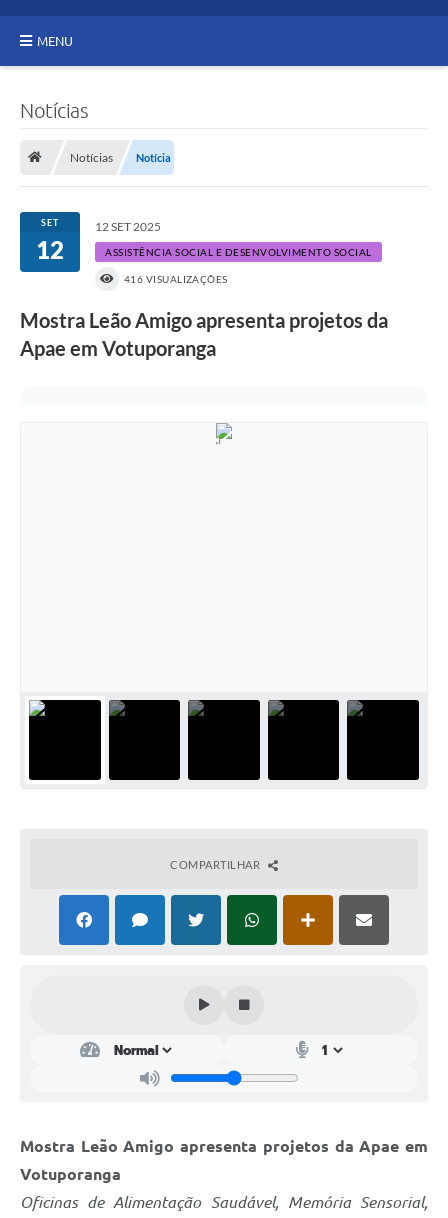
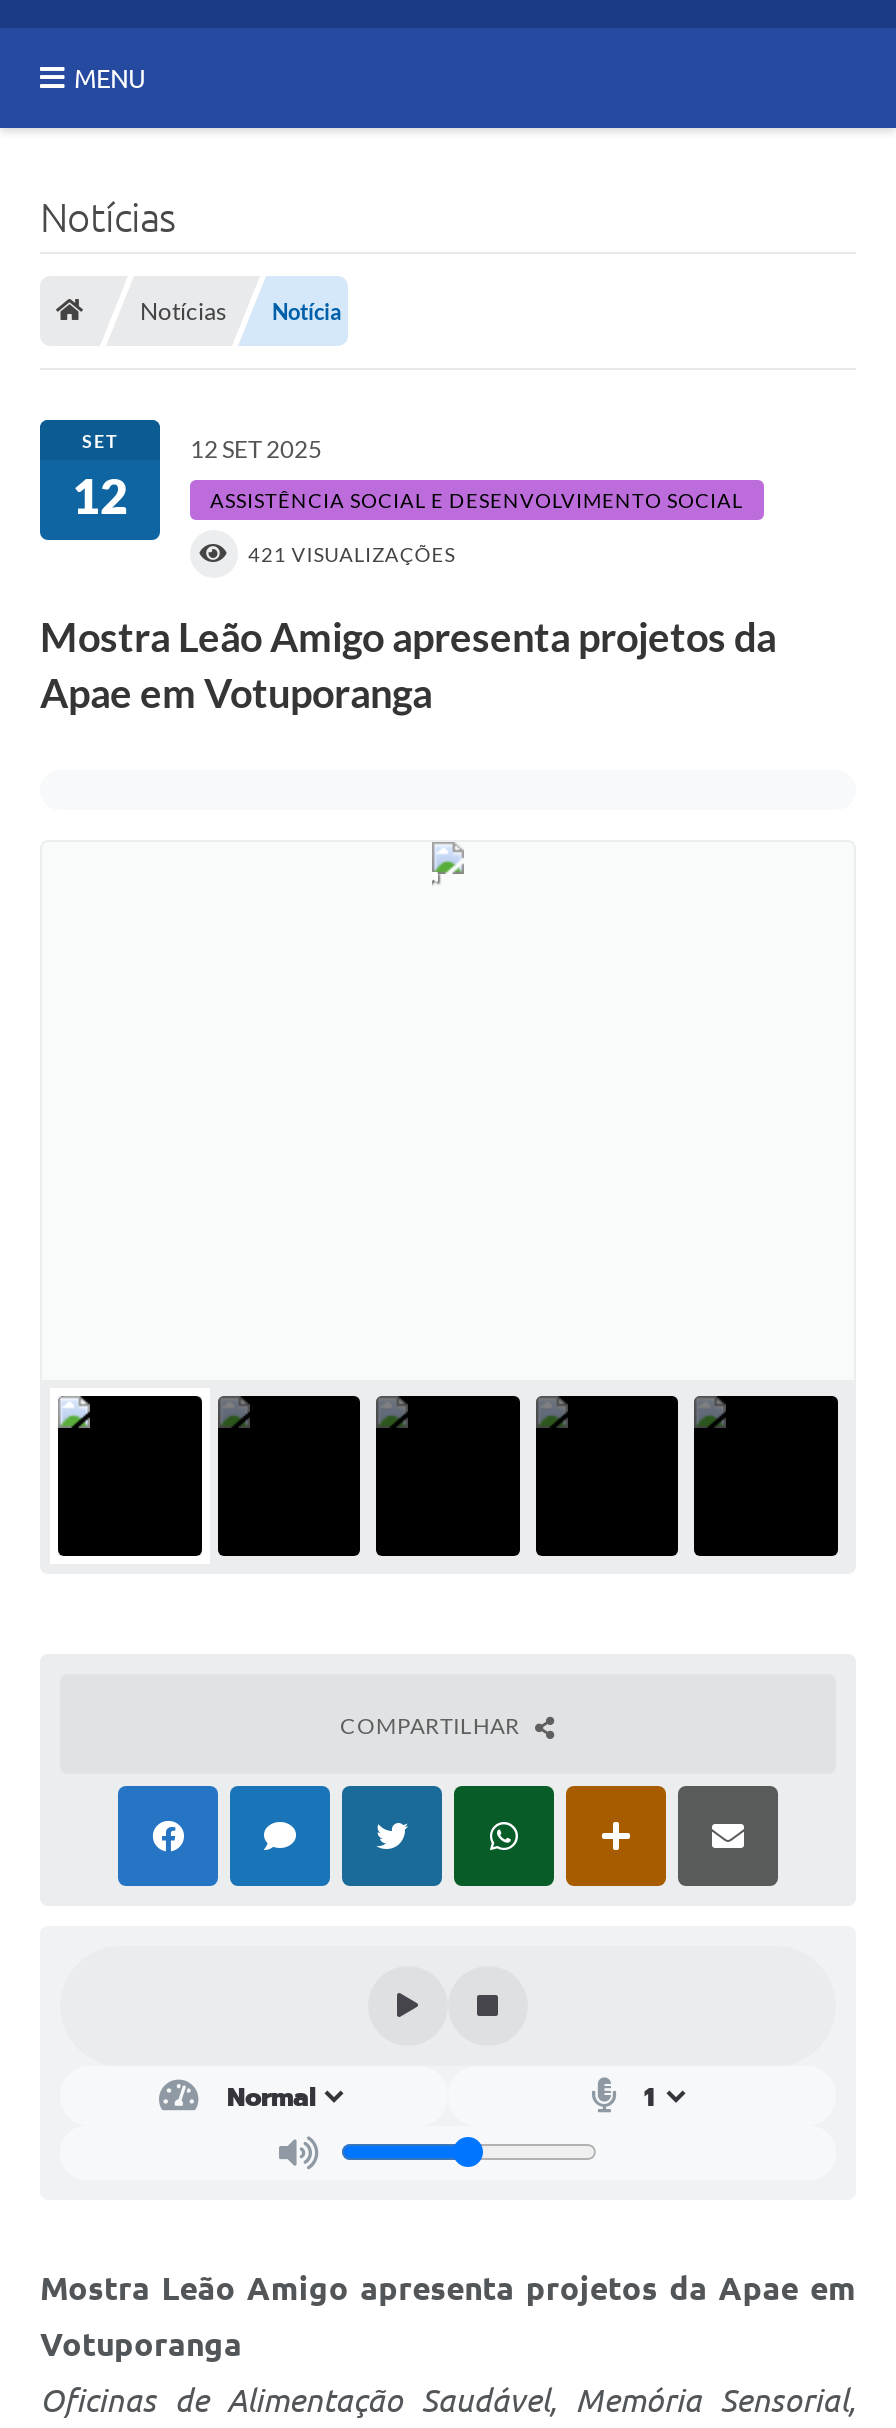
- 416 VISUALIZAÇÕES
+ 421 VISUALIZAÇÕES
